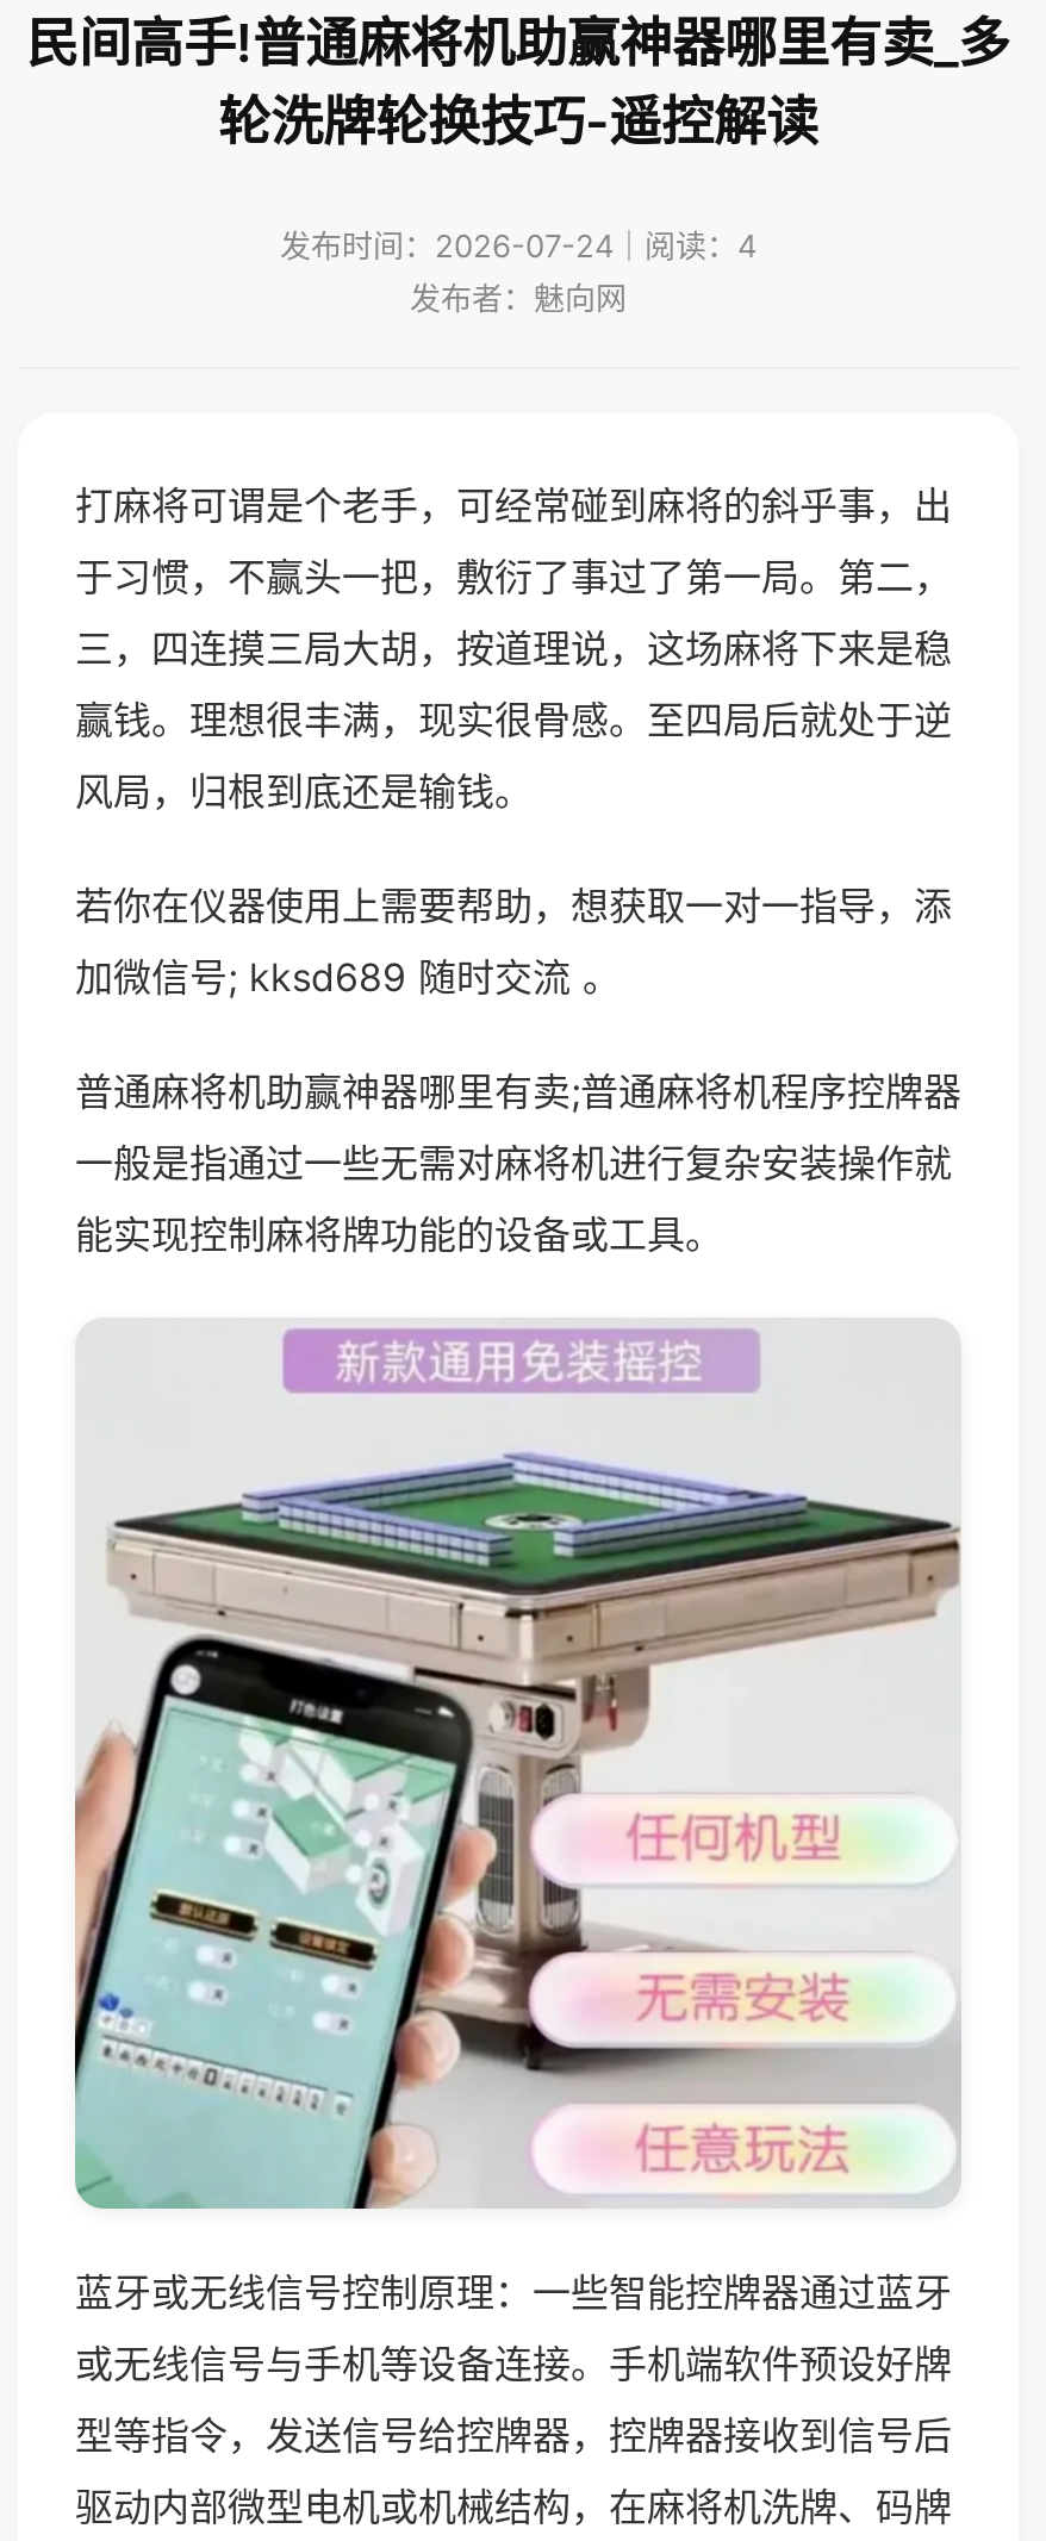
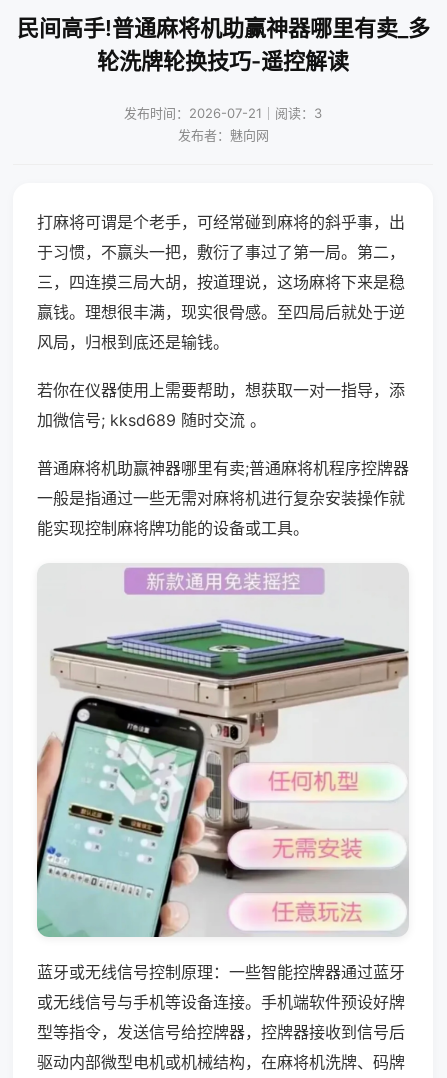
- 发布时间：2026-07-24｜阅读：4
+ 发布时间：2026-07-21｜阅读：3
